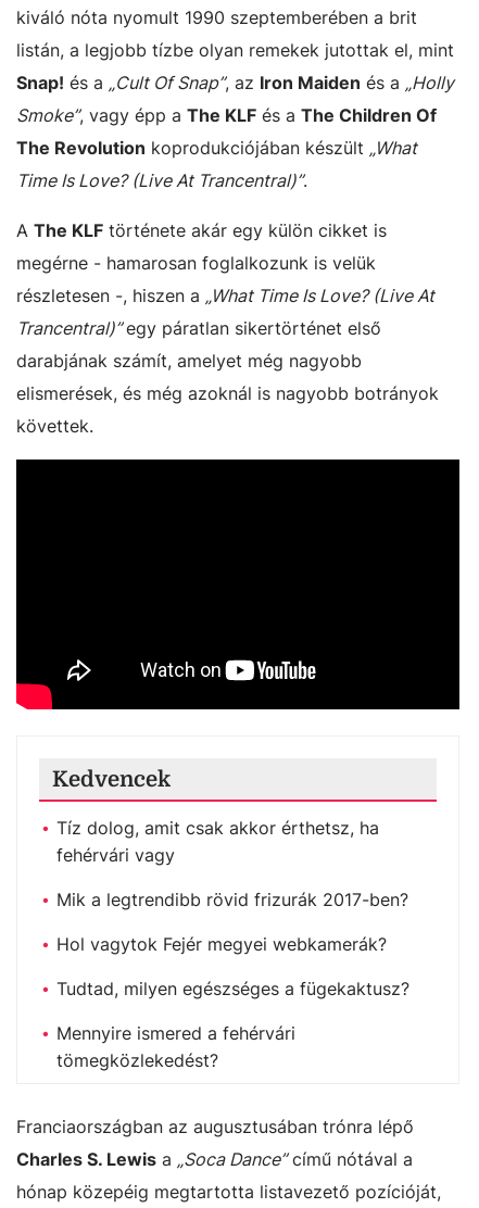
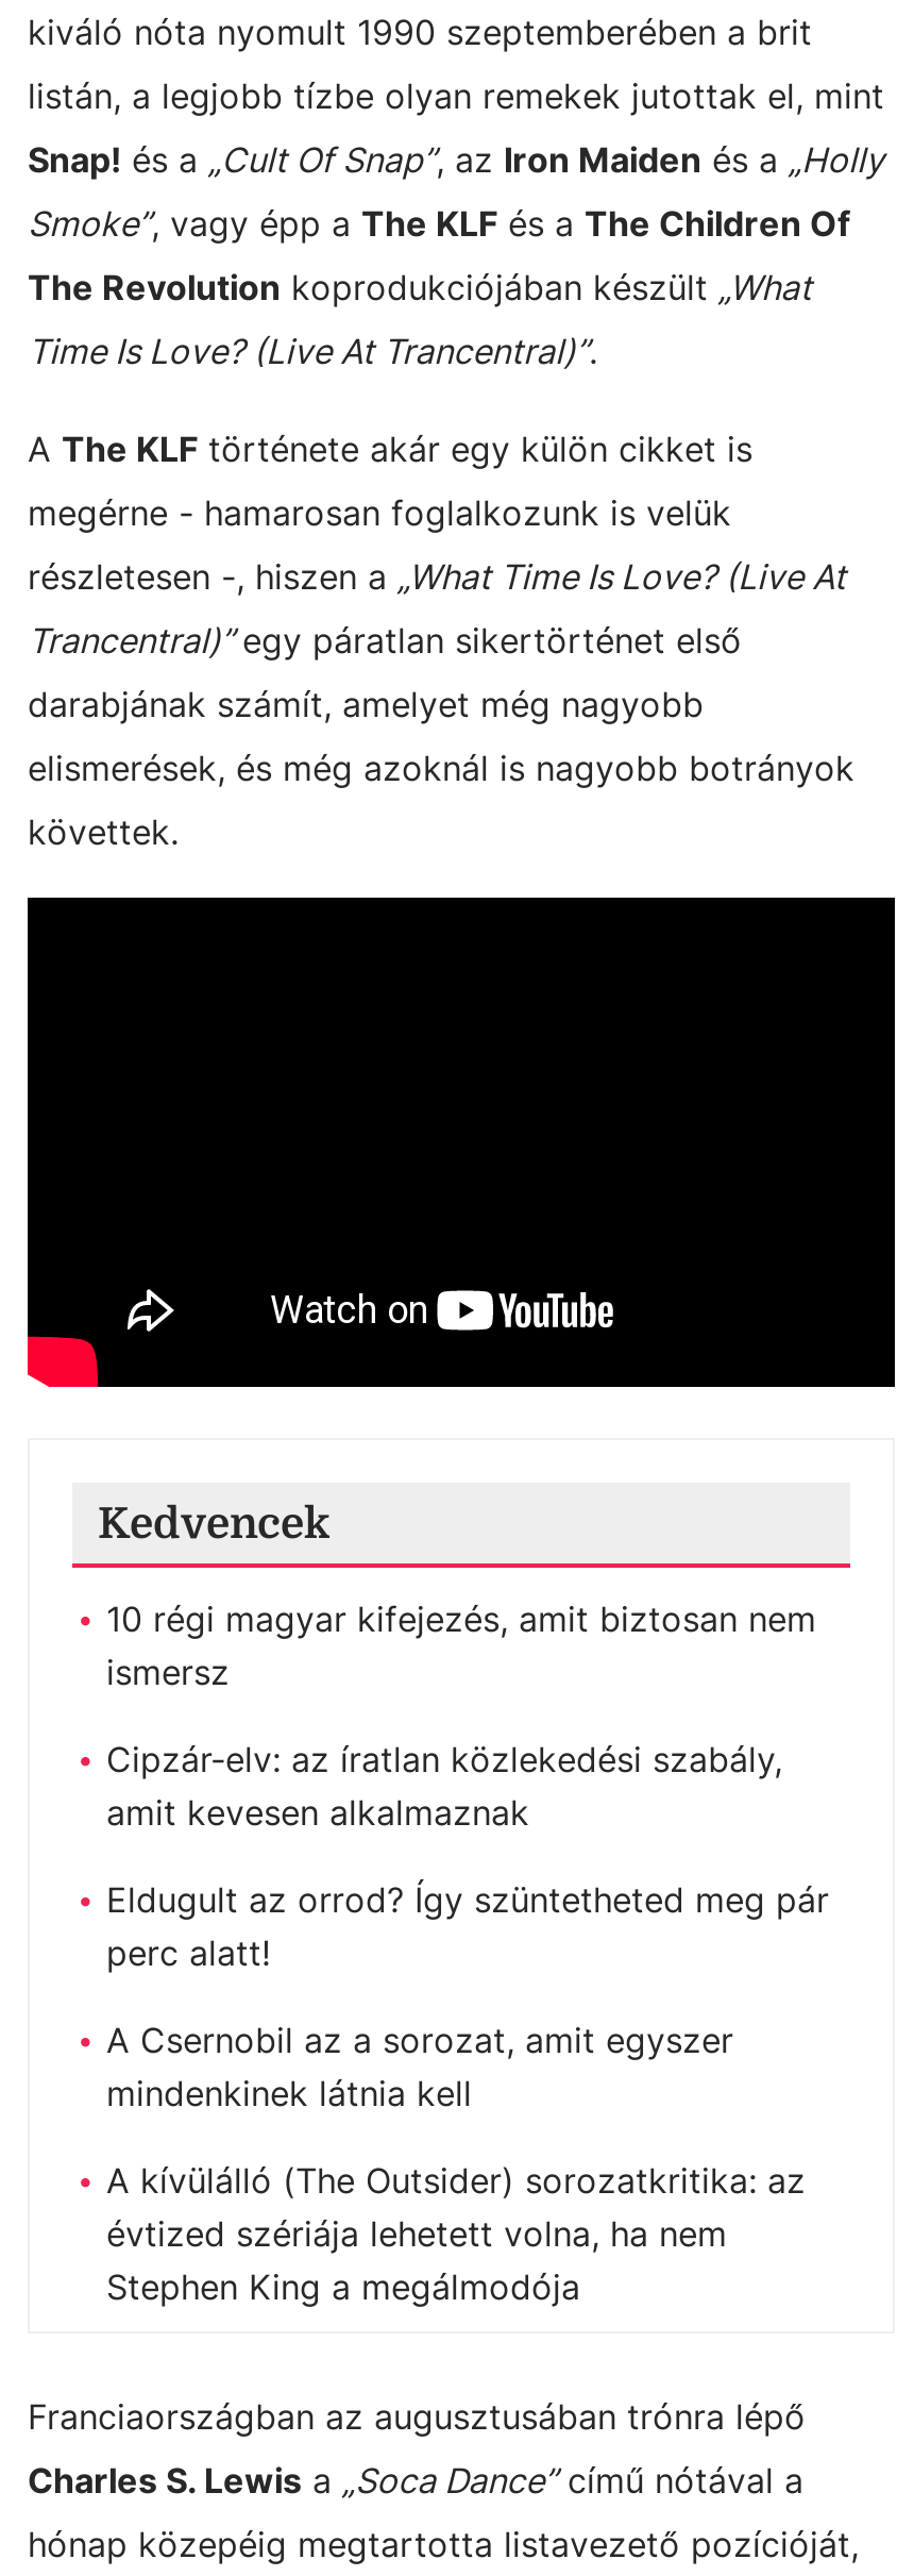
- Tíz dolog, amit csak akkor érthetsz, ha
- fehérvári vagy
+ 10 régi magyar kifejezés, amit biztosan nem
+ ismersz

- Mik a legtrendibb rövid frizurák 2017-ben?
+ Cipzár-elv: az íratlan közlekedési szabály,
+ amit kevesen alkalmaznak

- Hol vagytok Fejér megyei webkamerák?
+ Eldugult az orrod? Így szüntetheted meg pár
+ perc alatt!

- Tudtad, milyen egészséges a fügekaktusz?
+ A Csernobil az a sorozat, amit egyszer
+ mindenkinek látnia kell

- Mennyire ismered a fehérvári
- tömegközlekedést?
+ A kívülálló (The Outsider) sorozatkritika: az
+ évtized szériája lehetett volna, ha nem
+ Stephen King a megálmodója
